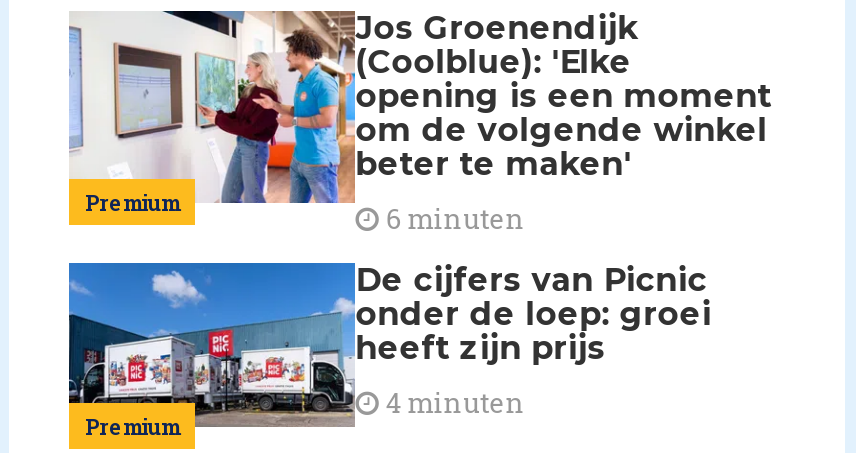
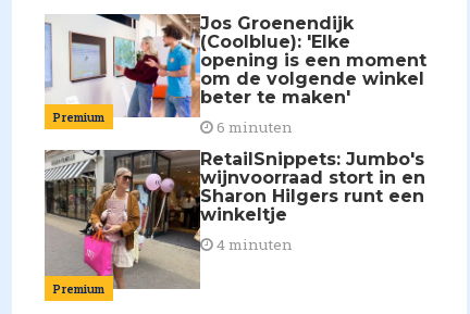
- [image]
- De cijfers van Picnic
- onder de loep: groei
- heeft zijn prijs
+ [image]
+ RetailSnippets: Jumbo's
+ wijnvoorraad stort in en
+ Sharon Hilgers runt een
+ winkeltje
